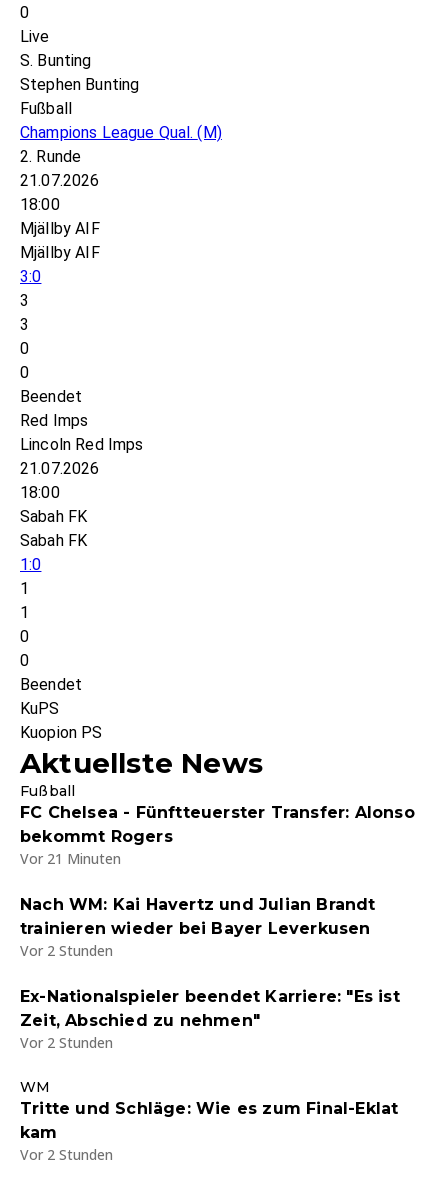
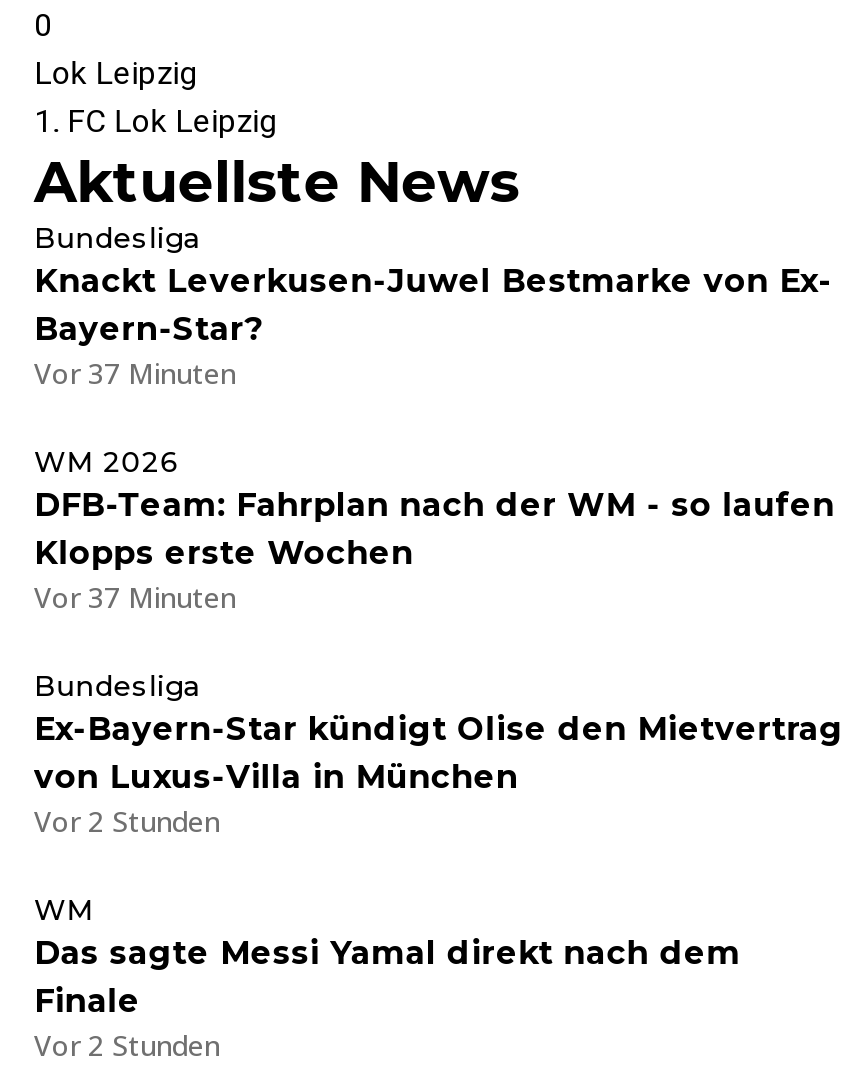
- Live
- S. Bunting
- Stephen Bunting
- Fußball
- Champions League Qual. (M)
- 2. Runde
- 21.07.2026
- 18:00
- Mjällby AIF
- Mjällby AIF
- 3:0
- 3
- 3
- 0
- 0
- Beendet
- Red Imps
- Lincoln Red Imps
- 21.07.2026
- 18:00
- Sabah FK
- Sabah FK
- 1:0
- 1
- 1
- 0
- 0
- Beendet
- KuPS
- Kuopion PS
+ Lok Leipzig
+ 1. FC Lok Leipzig

moved up: Aktuellste News

- Fußball
- FC Chelsea - Fünftteuerster Transfer: Alonso
- bekommt Rogers
- Vor 21 Minuten
+ Bundesliga
+ Knackt Leverkusen-Juwel Bestmarke von Ex-
+ Bayern-Star?
+ Vor 37 Minuten

- Nach WM: Kai Havertz und Julian Brandt
- trainieren wieder bei Bayer Leverkusen
- Vor 2 Stunden
+ WM 2026
+ DFB-Team: Fahrplan nach der WM - so laufen
+ Klopps erste Wochen
+ Vor 37 Minuten

- Ex-Nationalspieler beendet Karriere: "Es ist
- Zeit, Abschied zu nehmen"
+ Bundesliga
+ Ex-Bayern-Star kündigt Olise den Mietvertrag
+ von Luxus-Villa in München

- Tritte und Schläge: Wie es zum Final-Eklat
- kam
+ Das sagte Messi Yamal direkt nach dem
+ Finale
